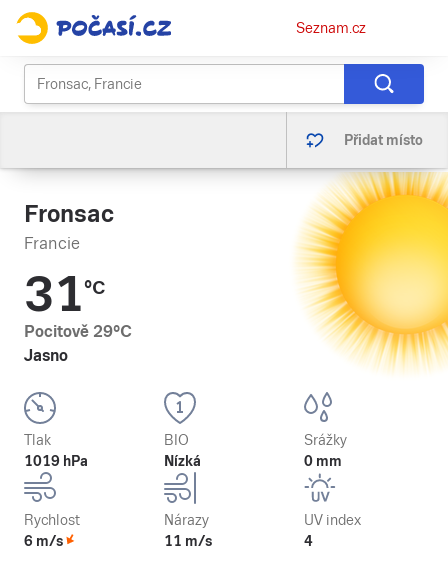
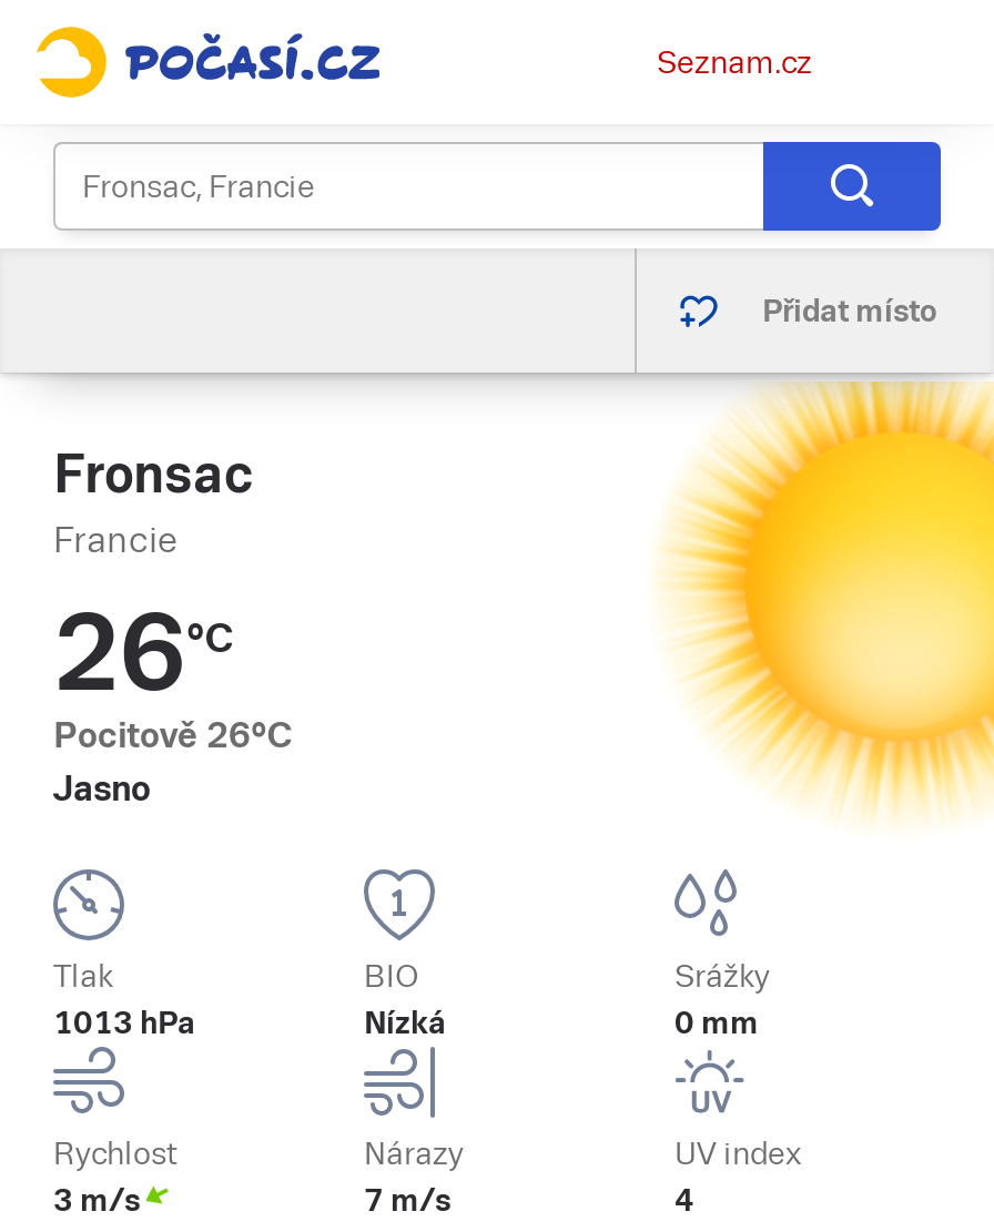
- 31°C
+ 26°C

- Pocitově 29°C
+ Pocitově 26°C

- 1019 hPa
+ 1013 hPa

- 6 m/s
+ 3 m/s

- 11 m/s
+ 7 m/s
